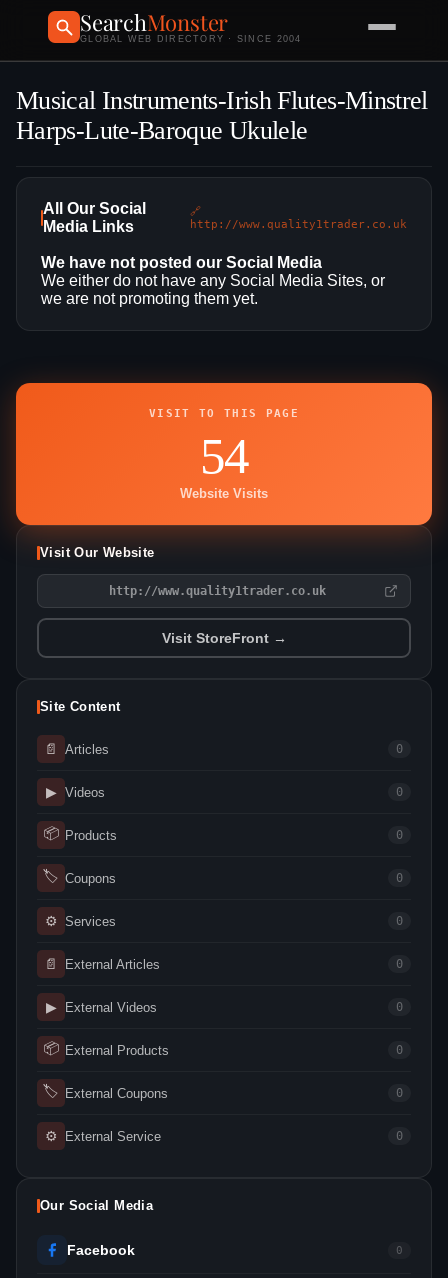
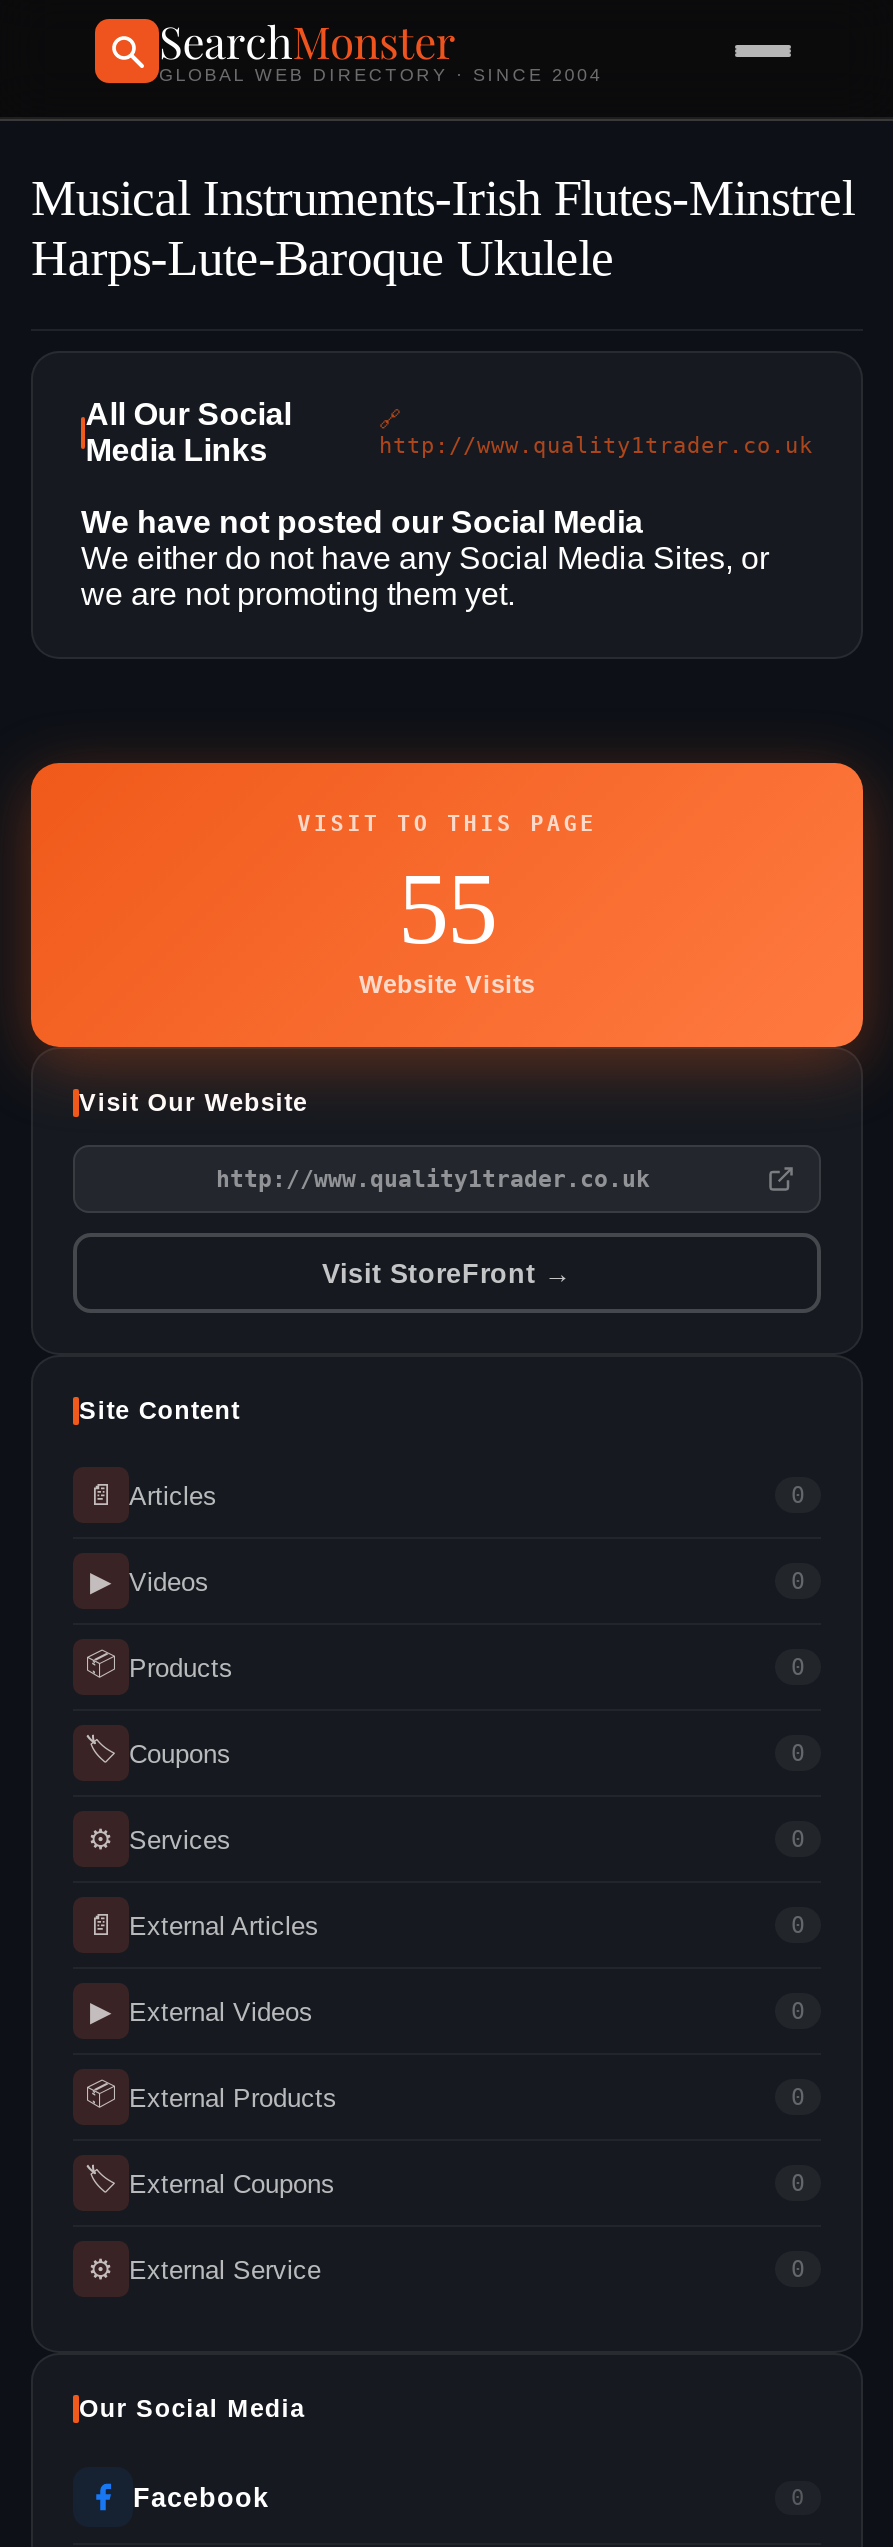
- 54
+ 55
